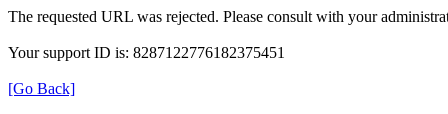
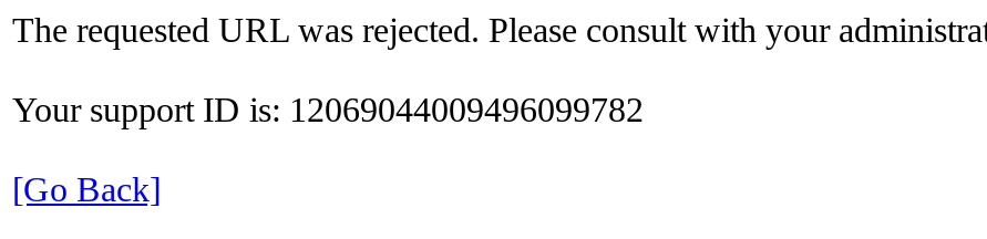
- Your support ID is: 8287122776182375451
+ Your support ID is: 12069044009496099782
